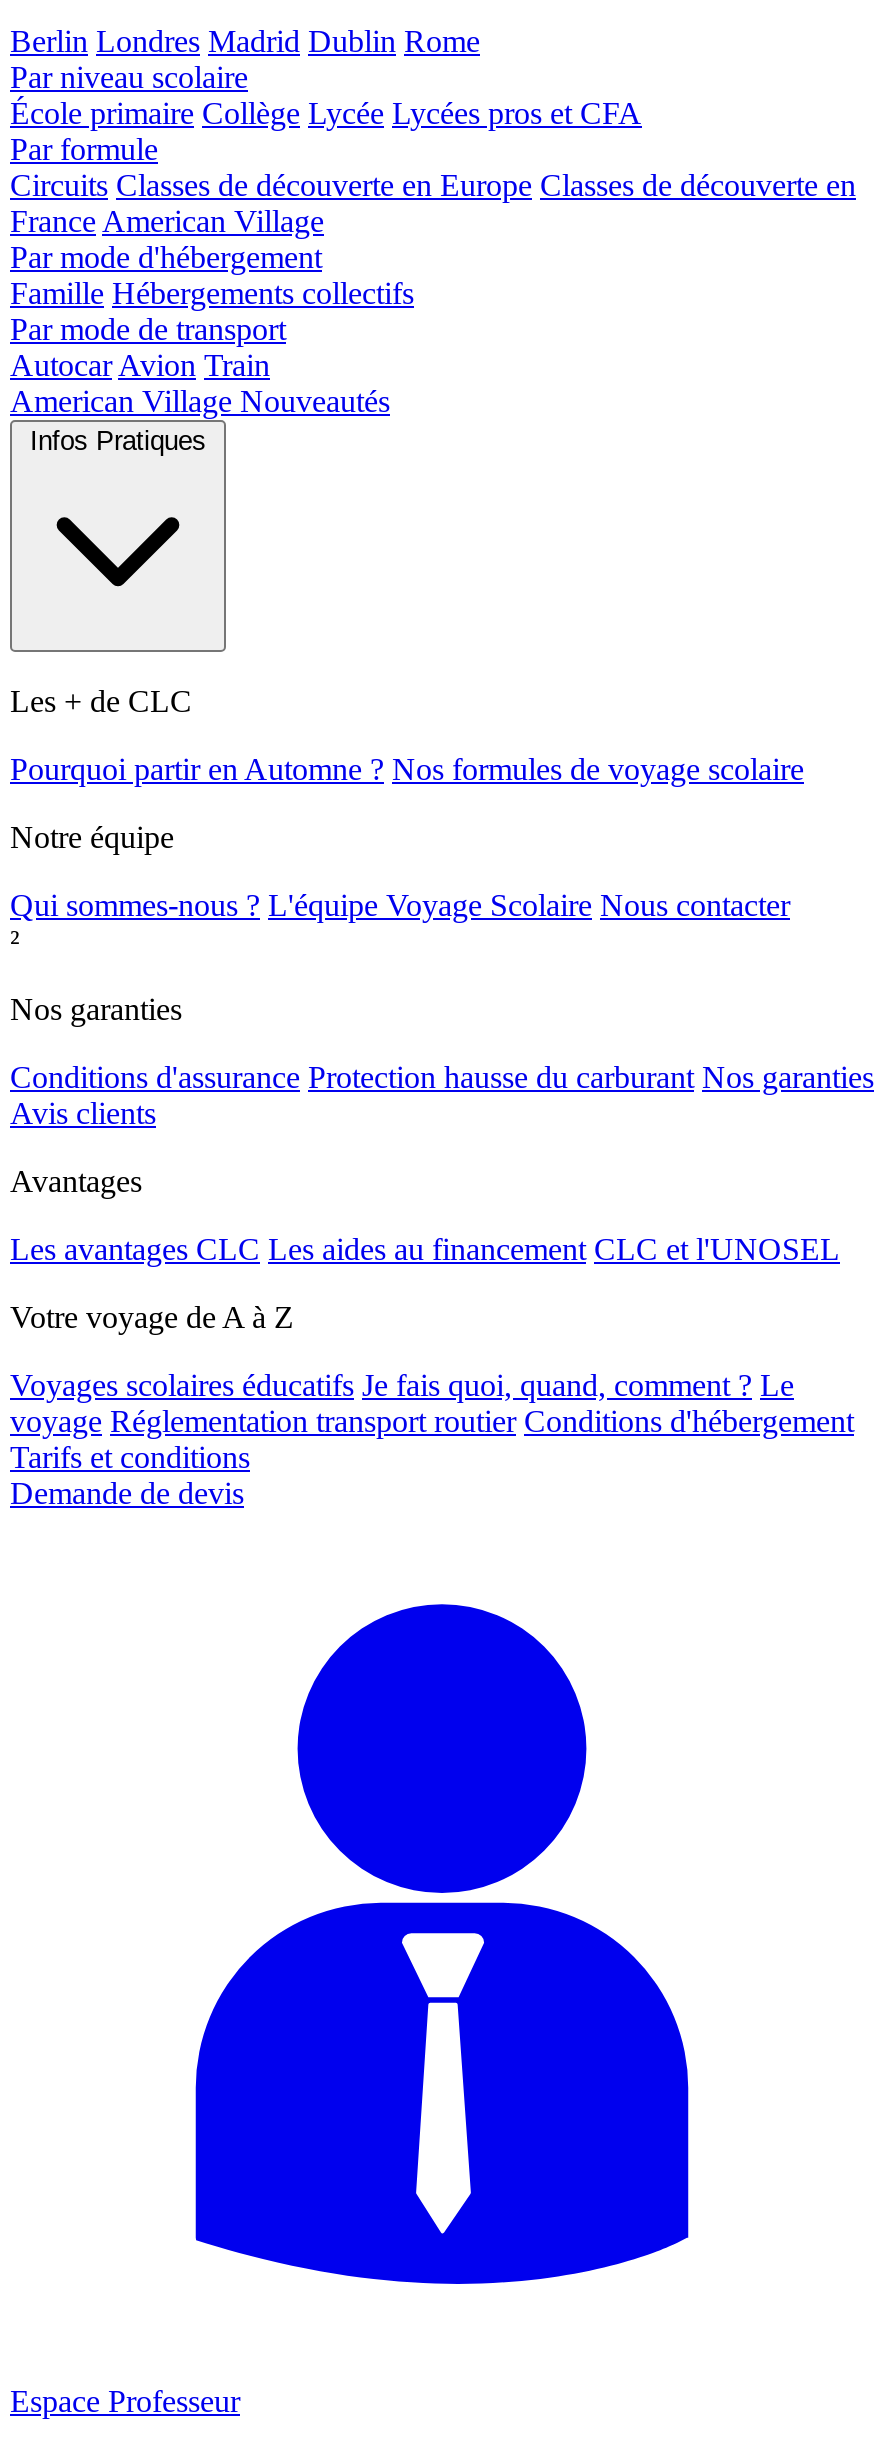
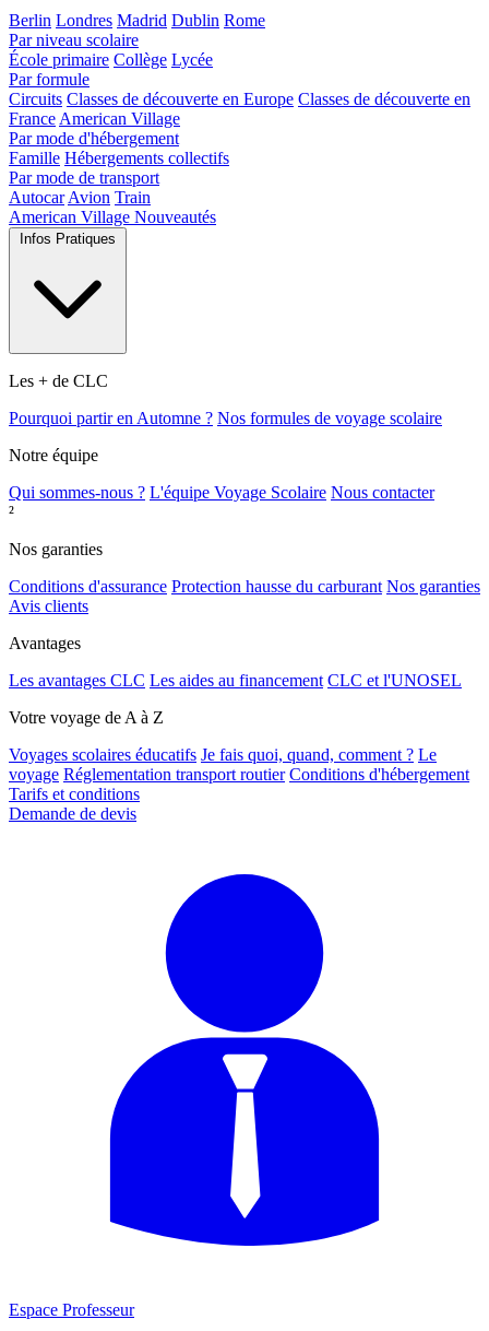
- École primaire Collège Lycée Lycées pros et CFA
+ École primaire Collège Lycée
